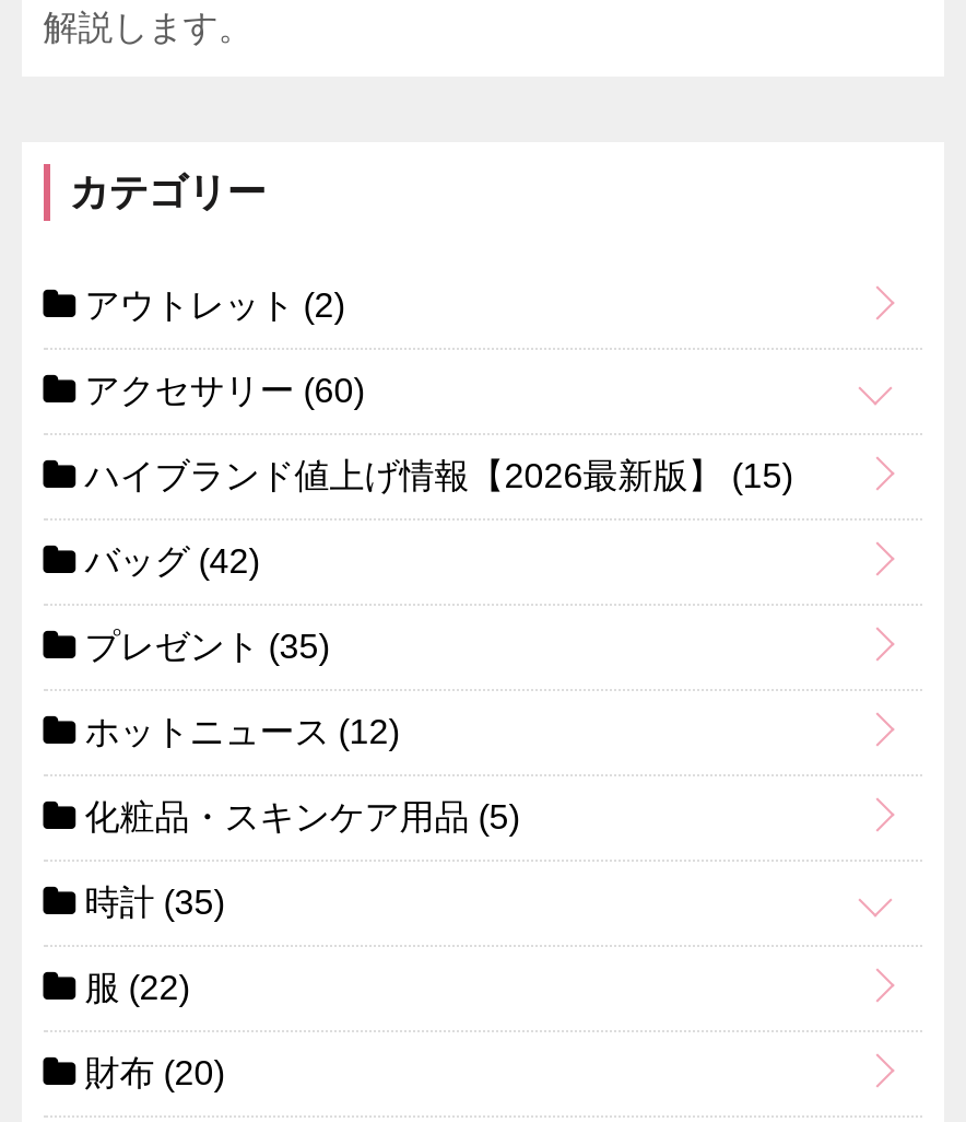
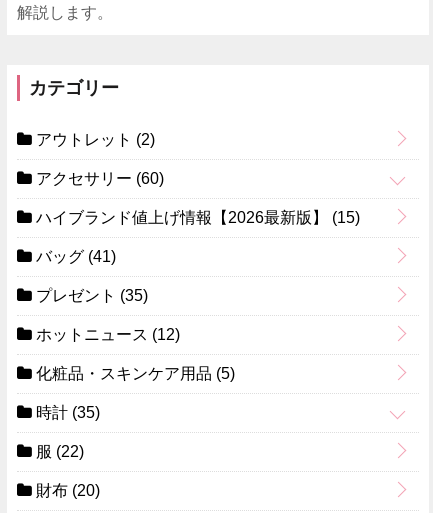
- バッグ(42)
+ バッグ(41)
